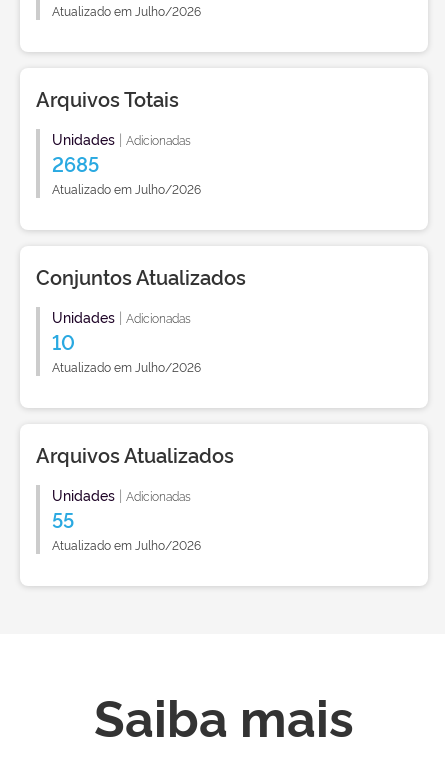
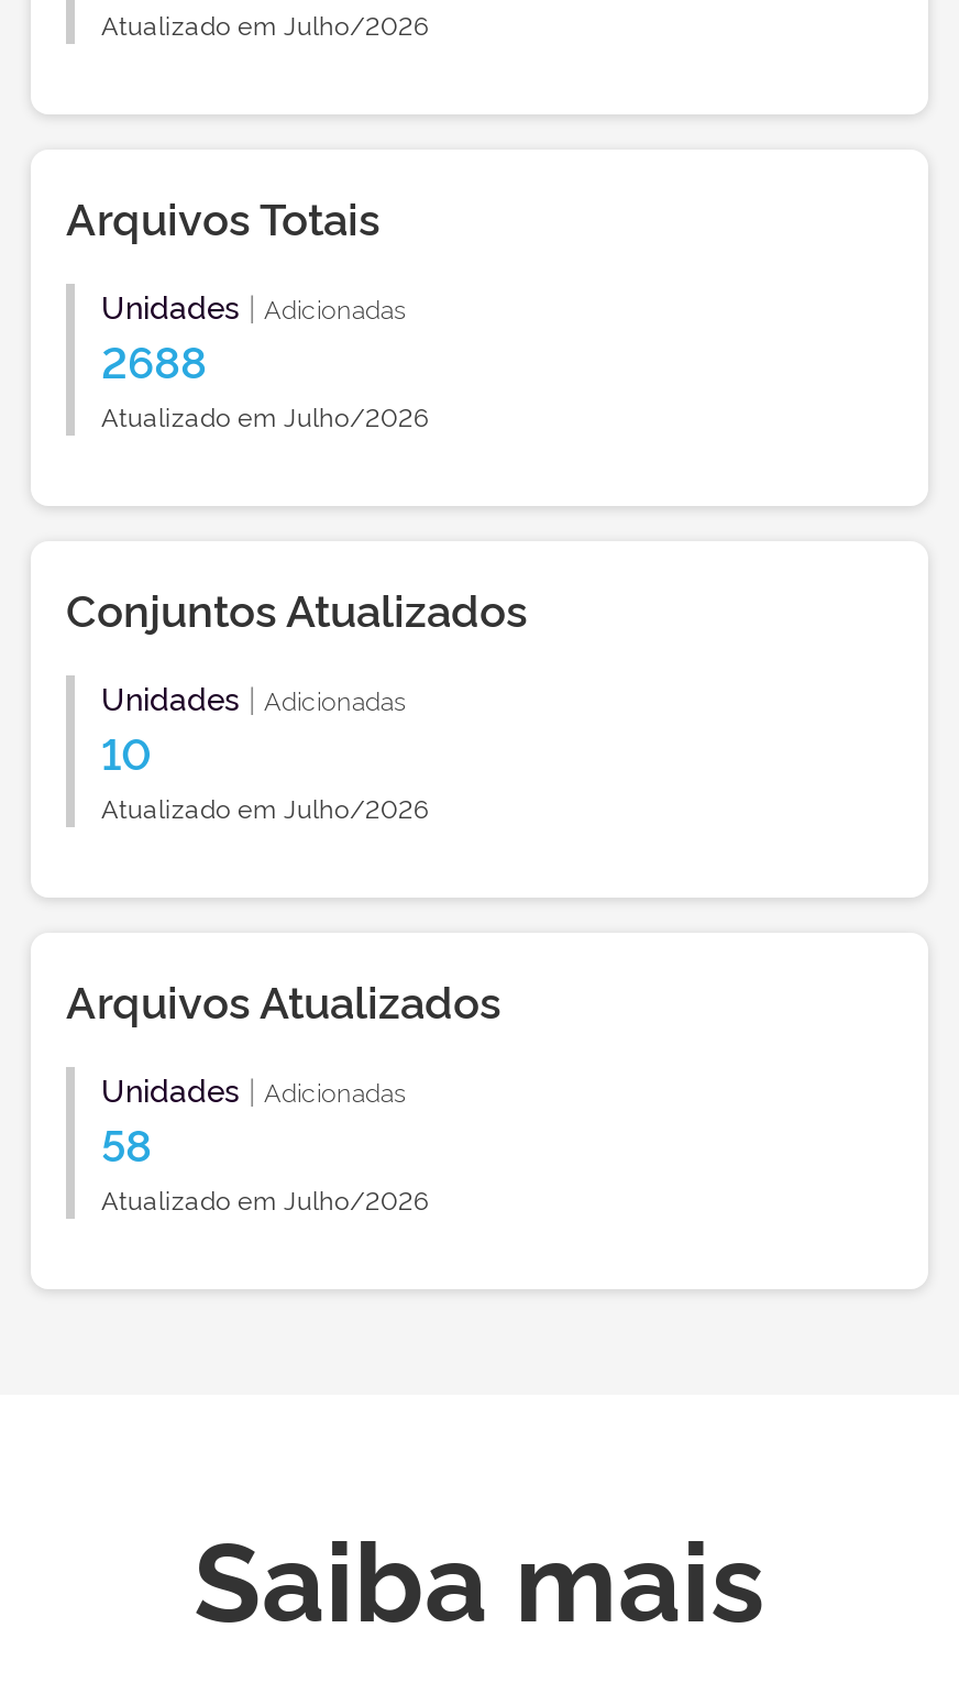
- 2685
+ 2688

- 55
+ 58
